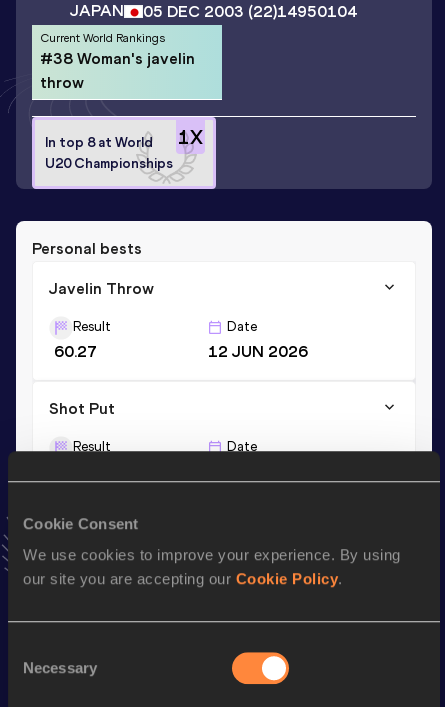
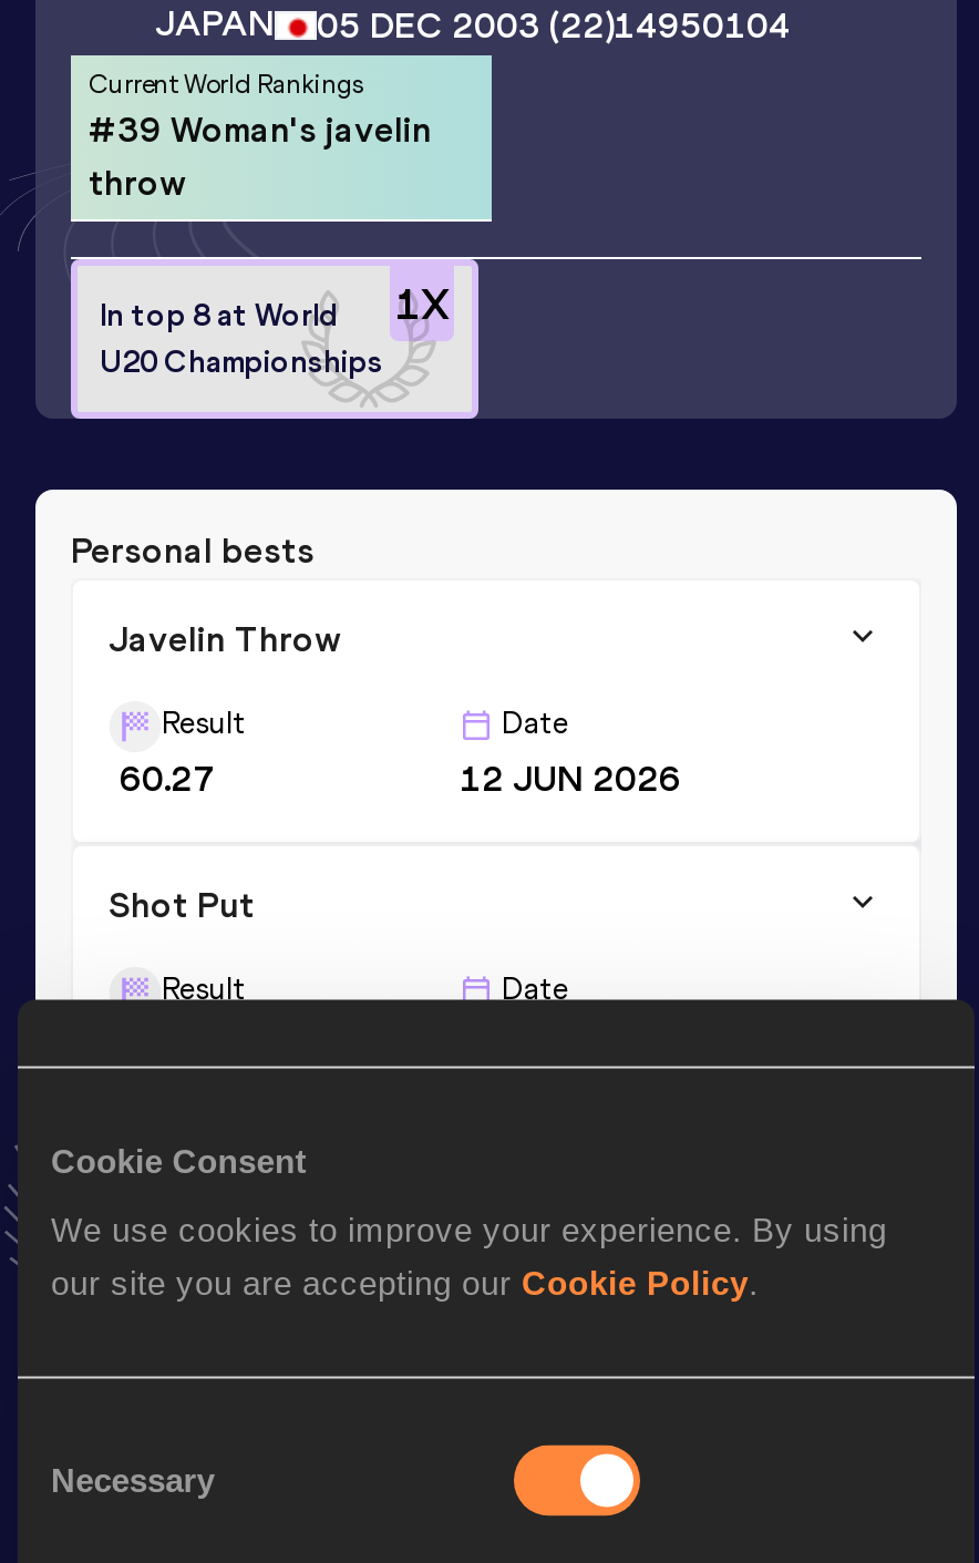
- #38 Woman's javelin
+ #39 Woman's javelin
